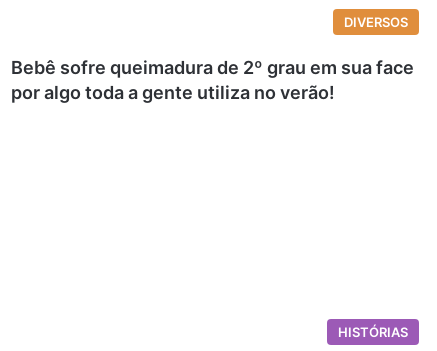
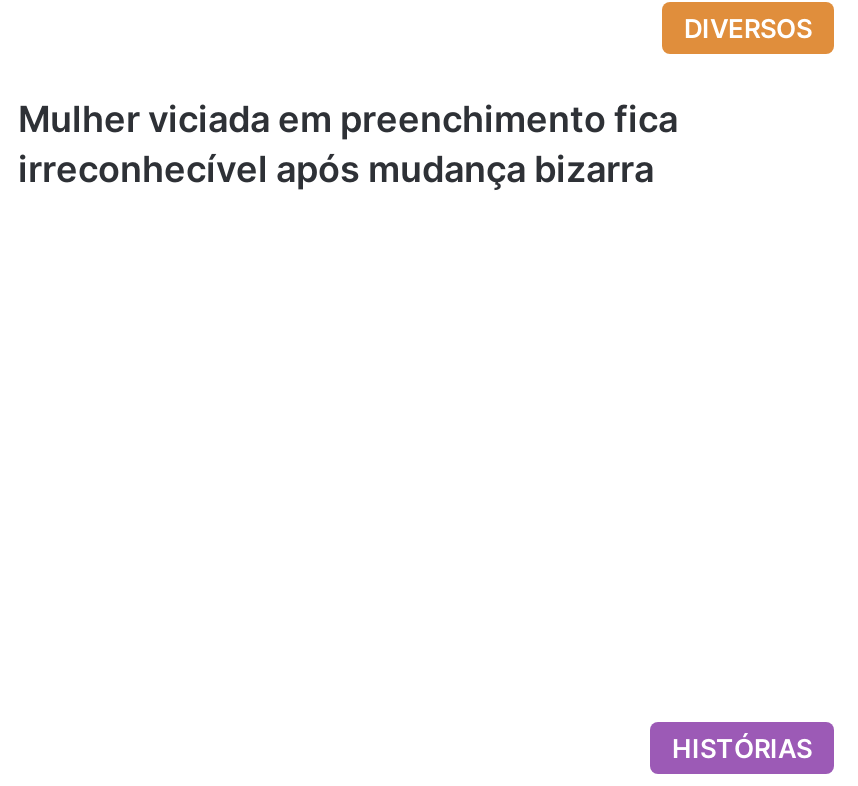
- Bebê sofre queimadura de 2º grau em sua face
- por algo toda a gente utiliza no verão!
+ Mulher viciada em preenchimento fica
+ irreconhecível após mudança bizarra
